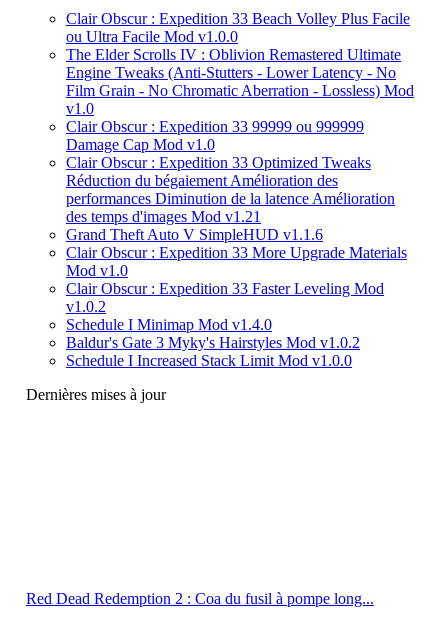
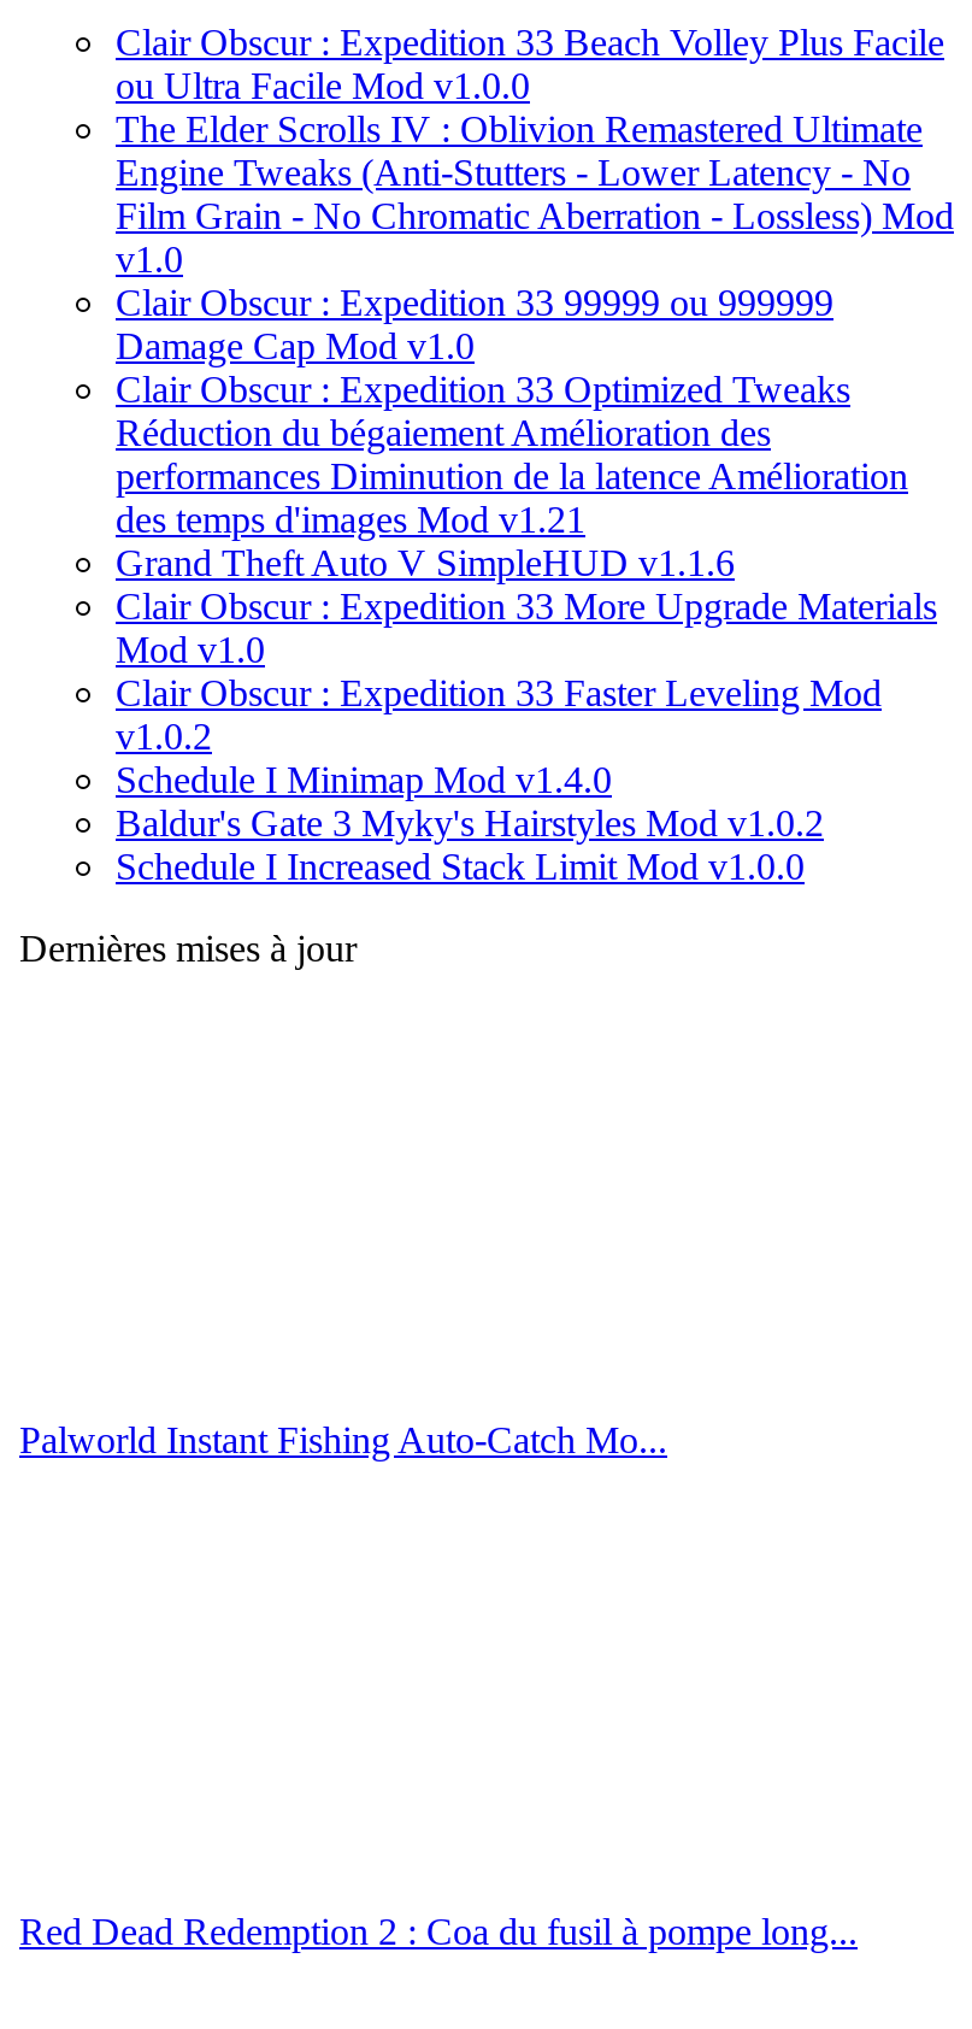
+ Palworld Instant Fishing Auto-Catch Mo...
